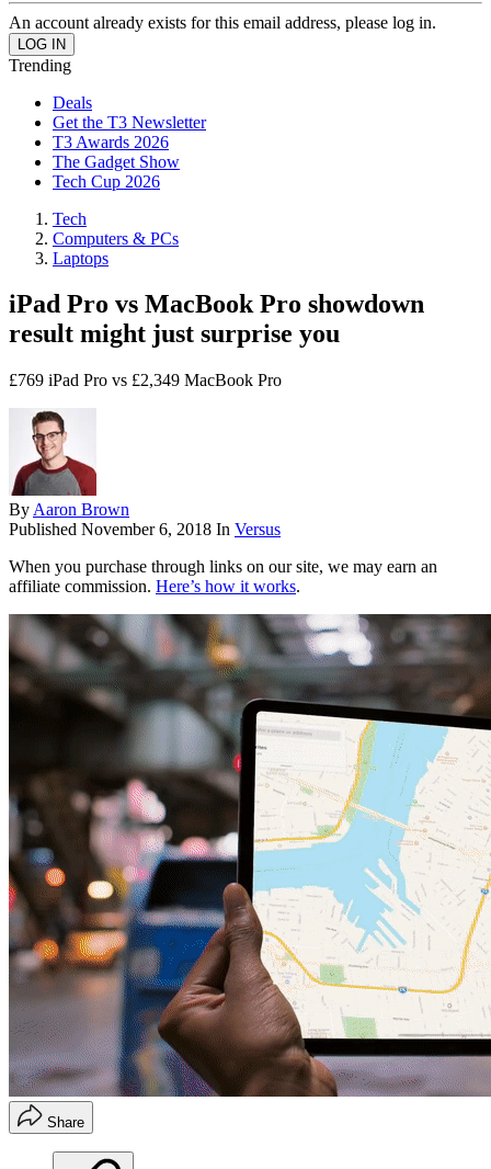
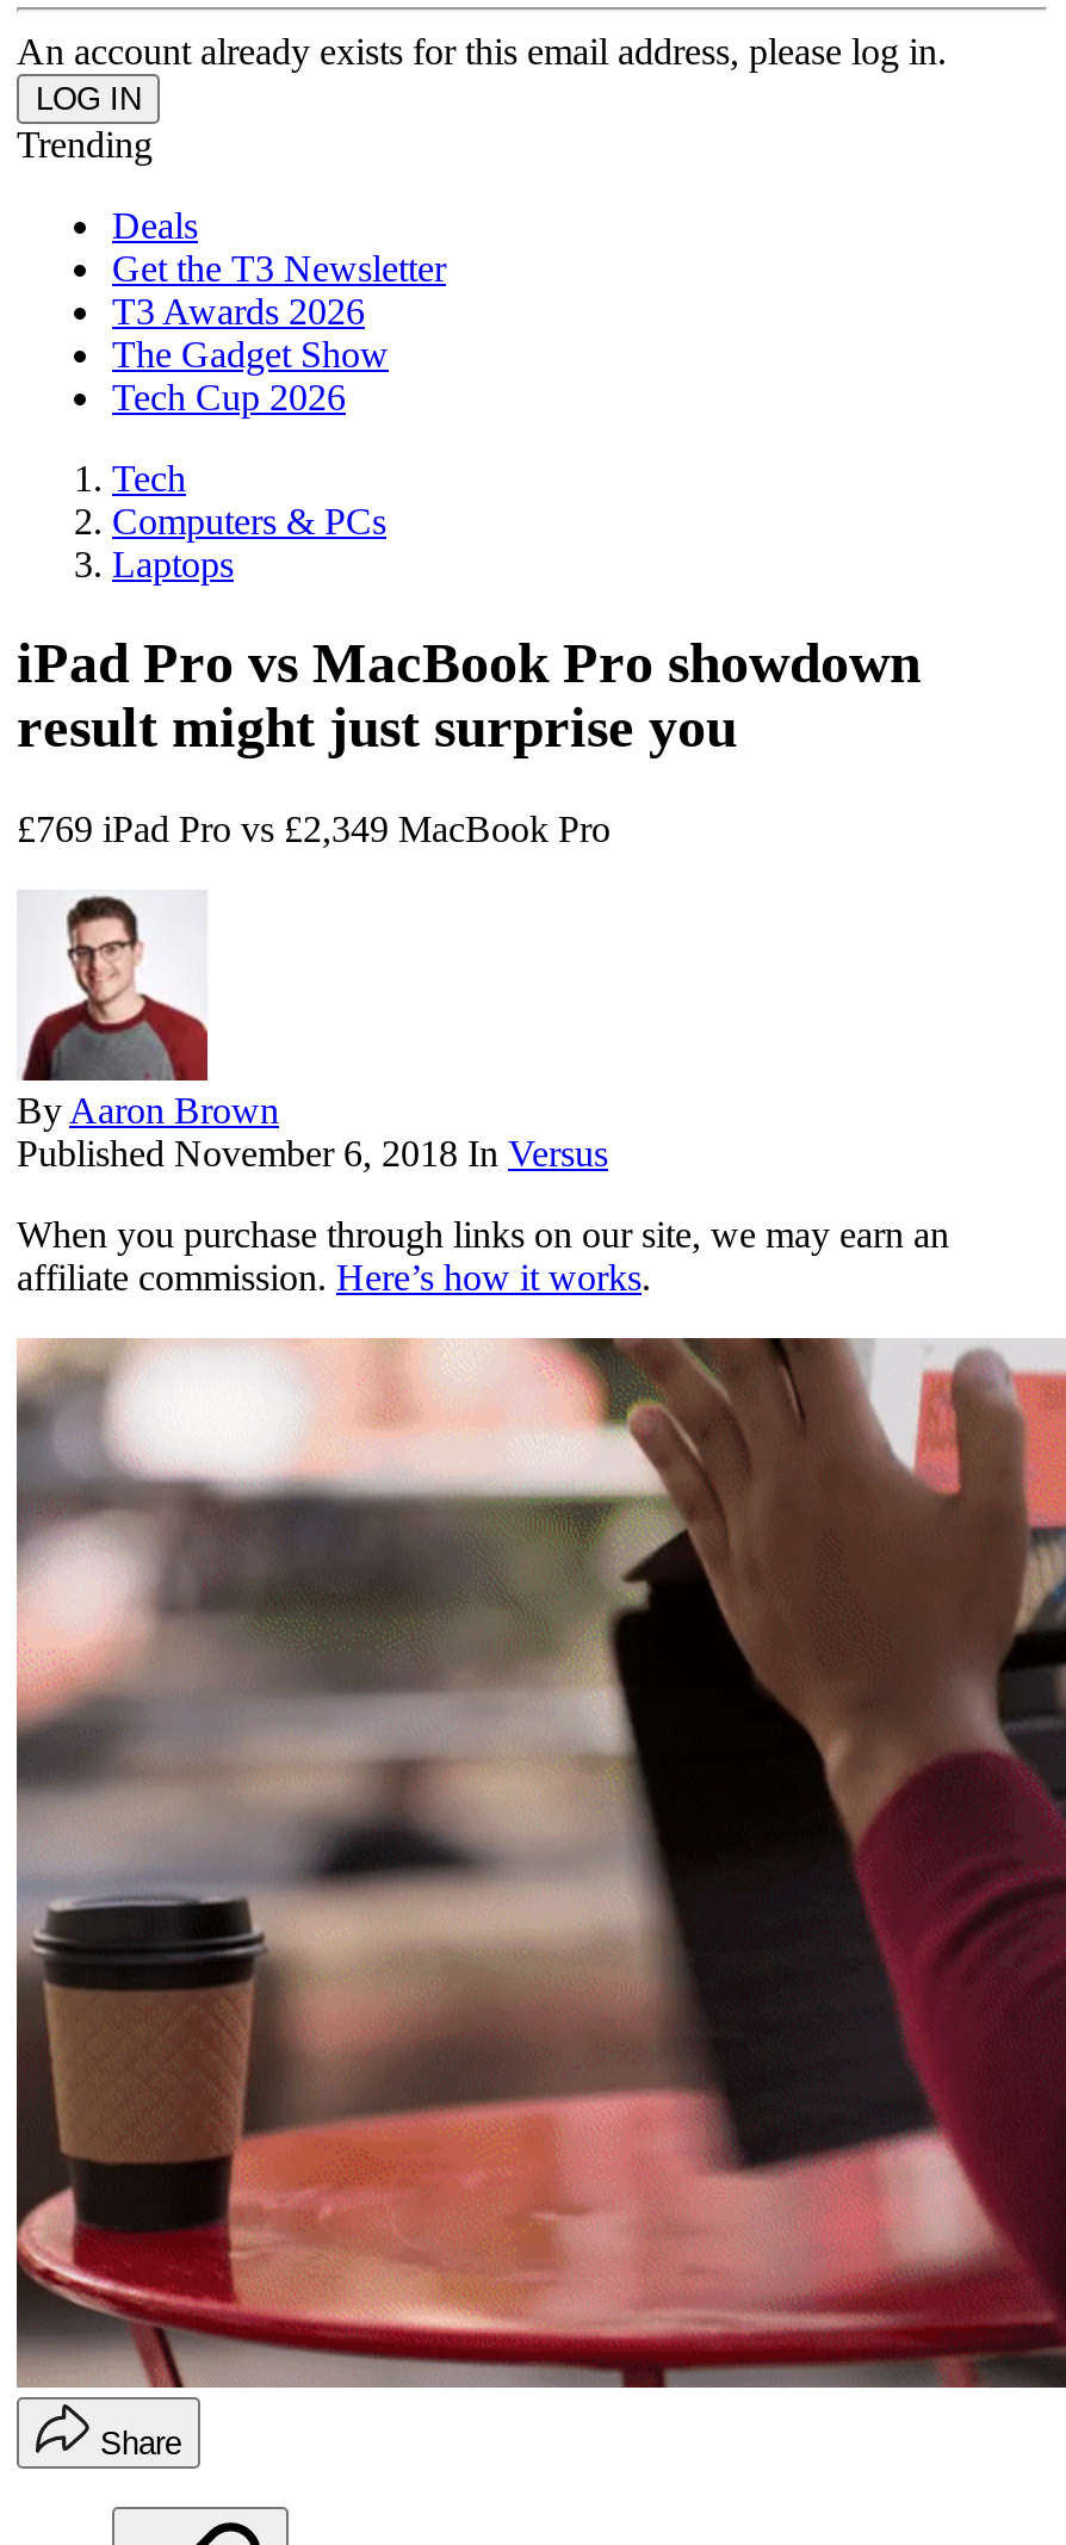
- [image]
+ [image]
